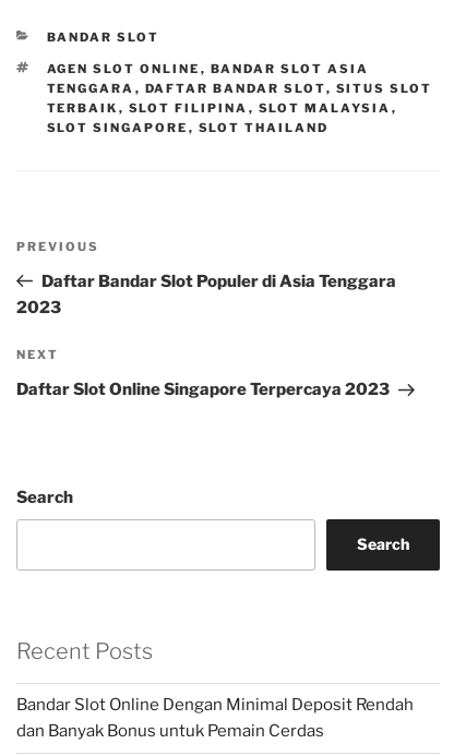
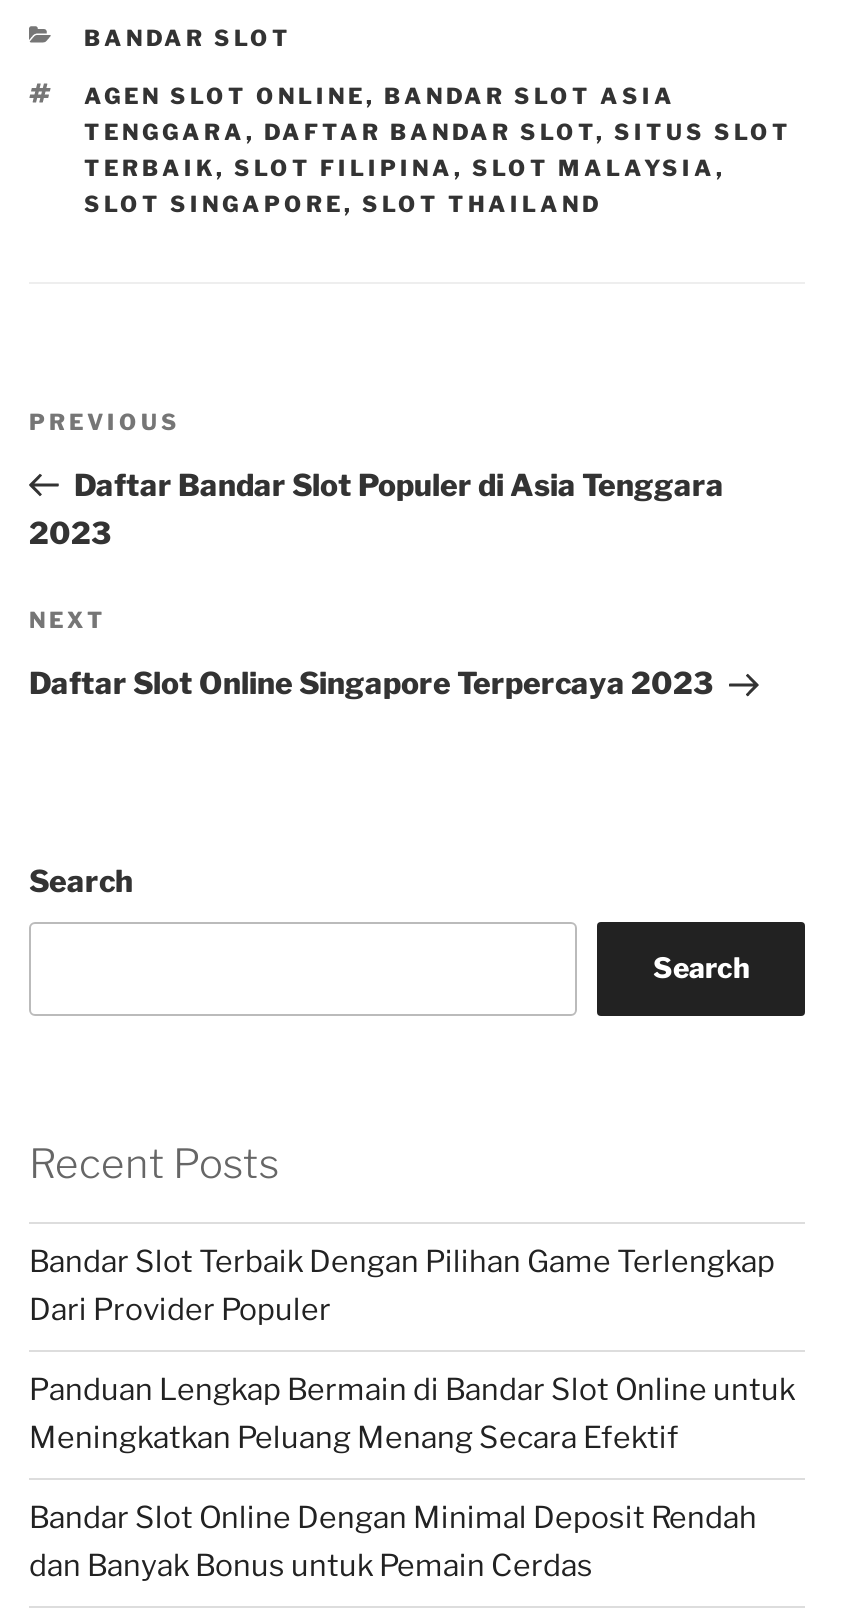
+ Bandar Slot Terbaik Dengan Pilihan Game Terlengkap
+ Dari Provider Populer
+ Panduan Lengkap Bermain di Bandar Slot Online untuk
+ Meningkatkan Peluang Menang Secara Efektif
